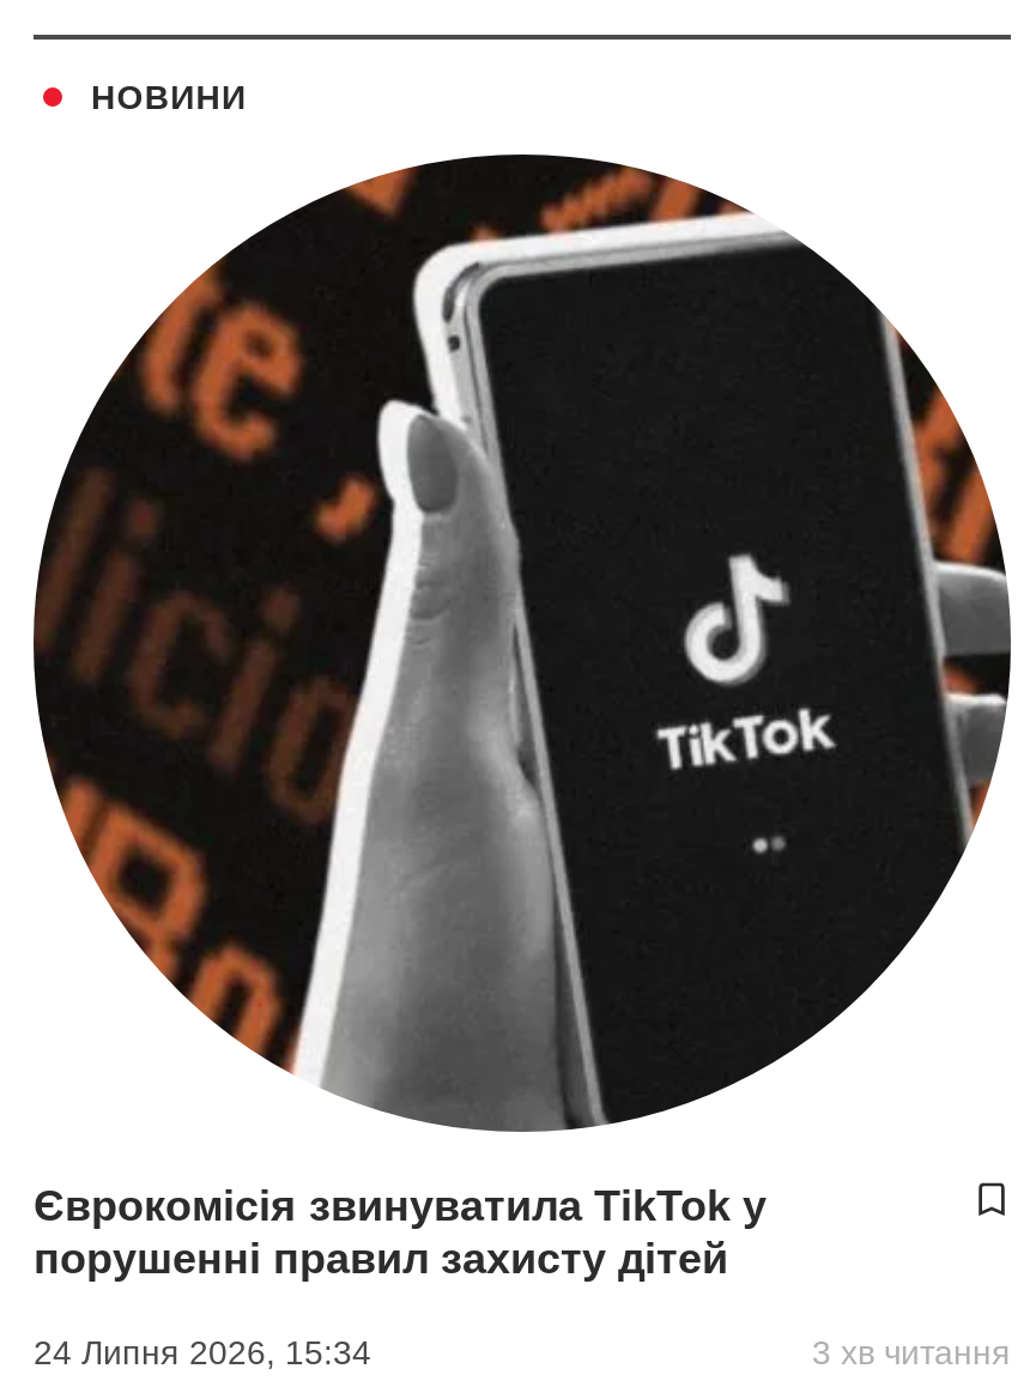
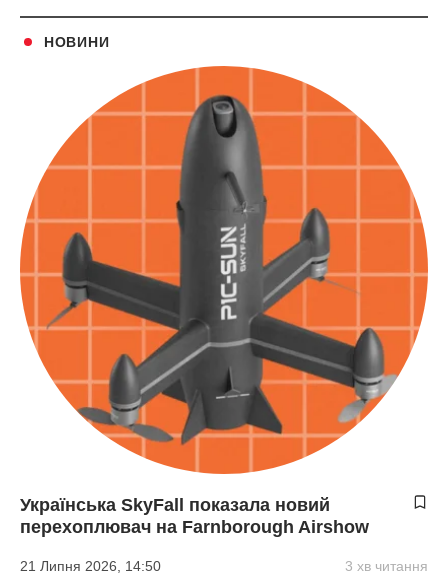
- [image]
- Єврокомісія звинуватила TikTok у
- порушенні правил захисту дітей
+ [image]
+ Українська SkyFall показала новий
+ перехоплювач на Farnborough Airshow

- 24 Липня 2026, 15:34
+ 21 Липня 2026, 14:50
